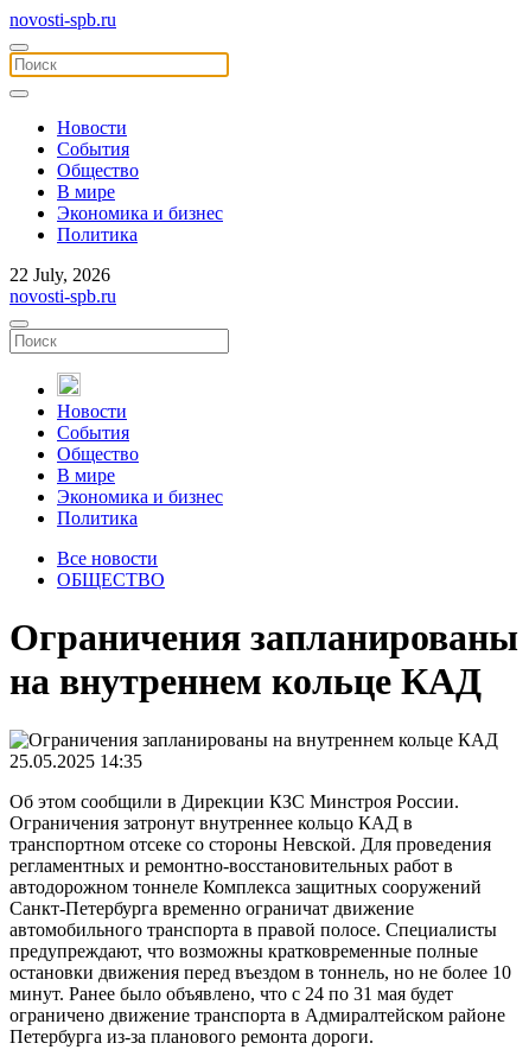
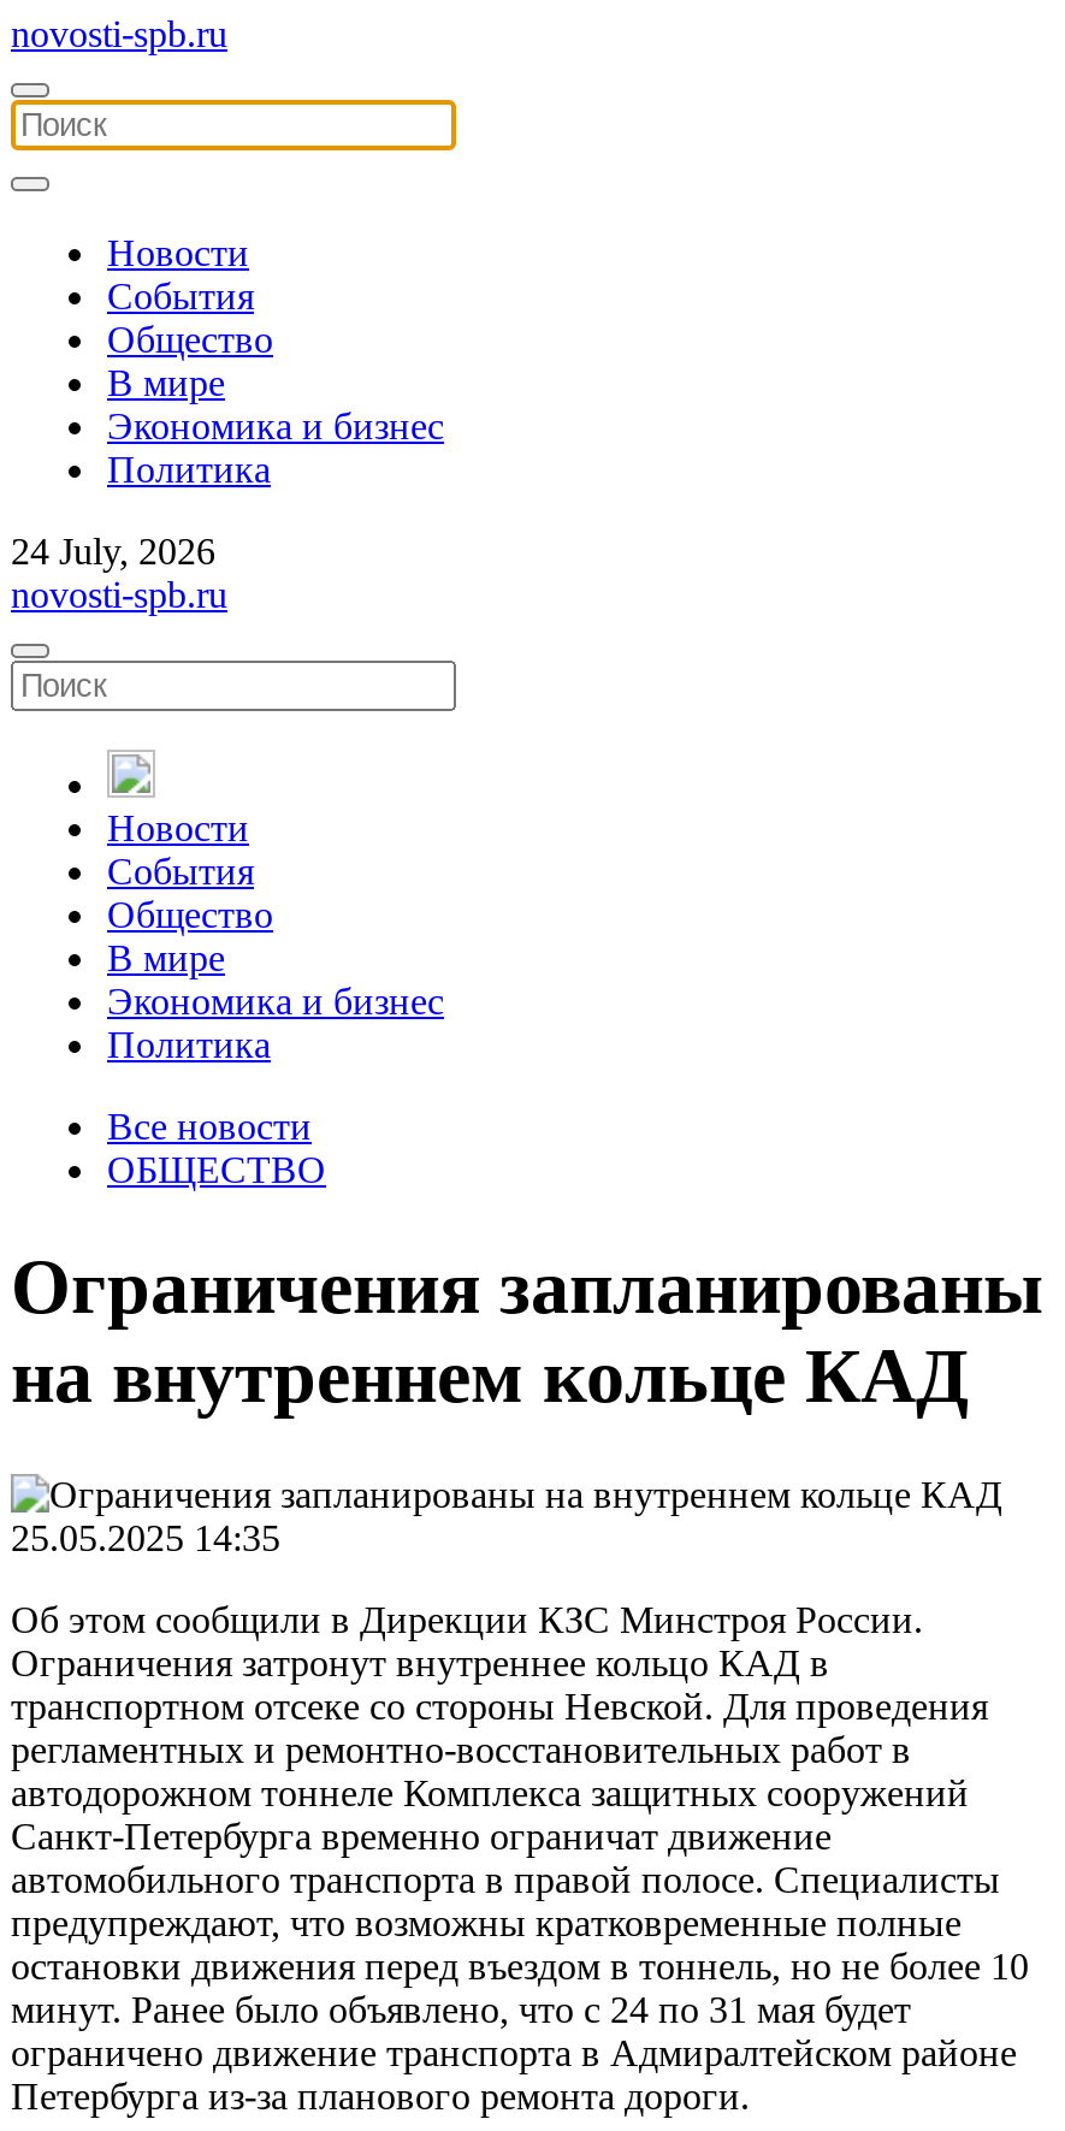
- 22 July, 2026
+ 24 July, 2026
